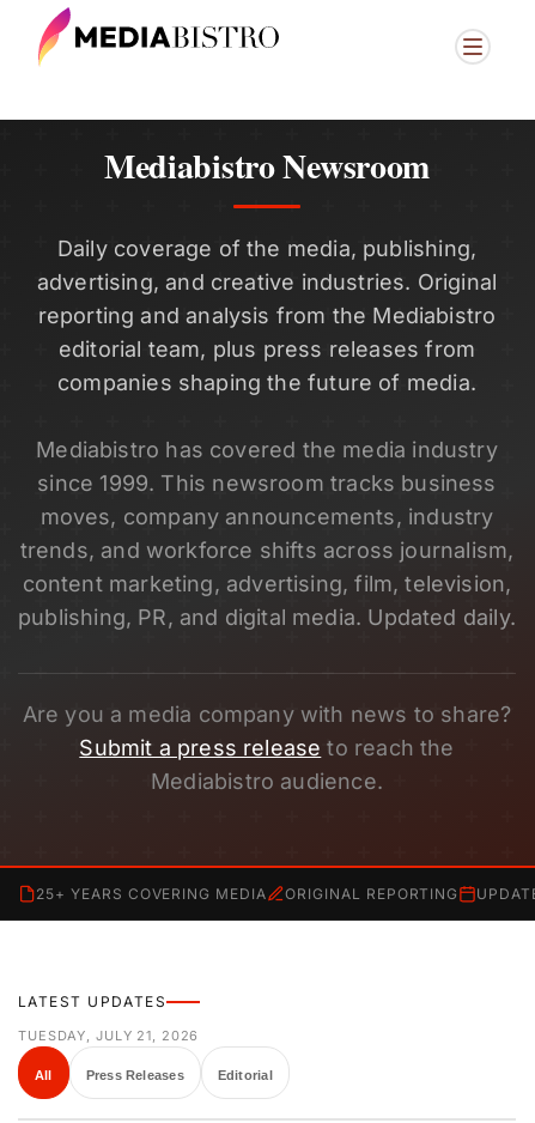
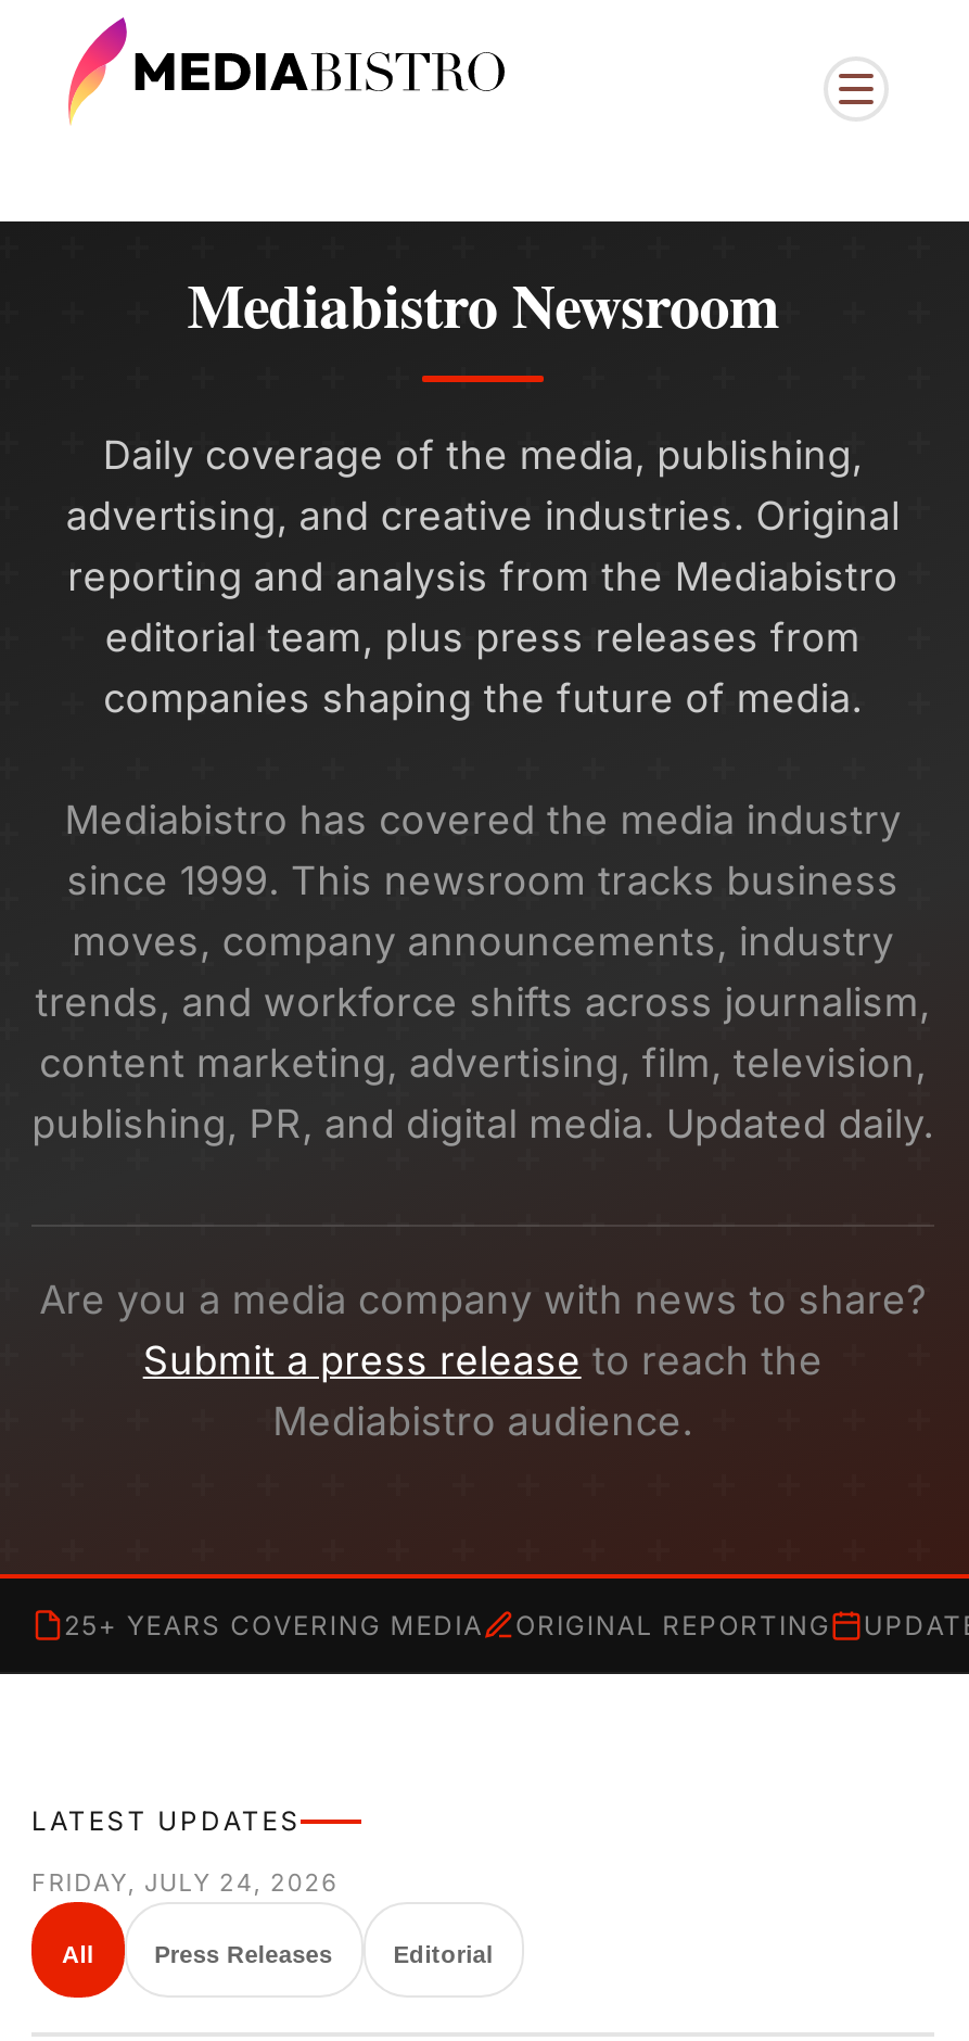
- TUESDAY, JULY 21, 2026
+ FRIDAY, JULY 24, 2026
